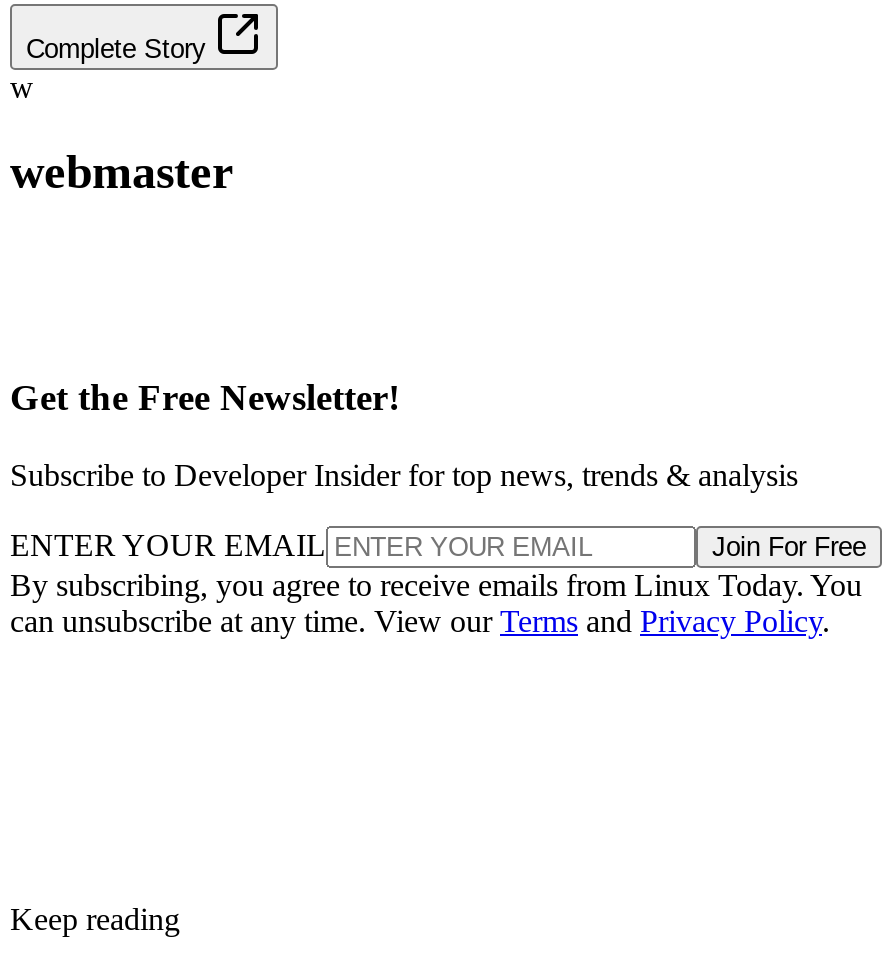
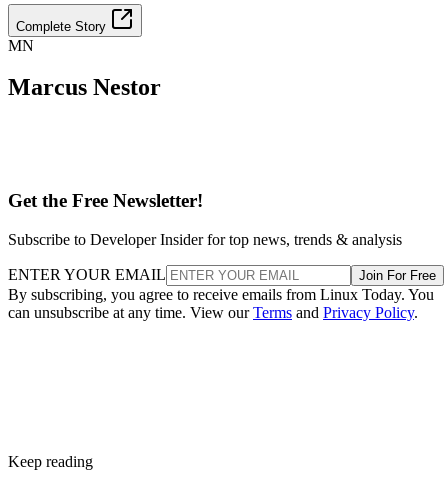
- w
+ MN

- webmaster
+ Marcus Nestor
